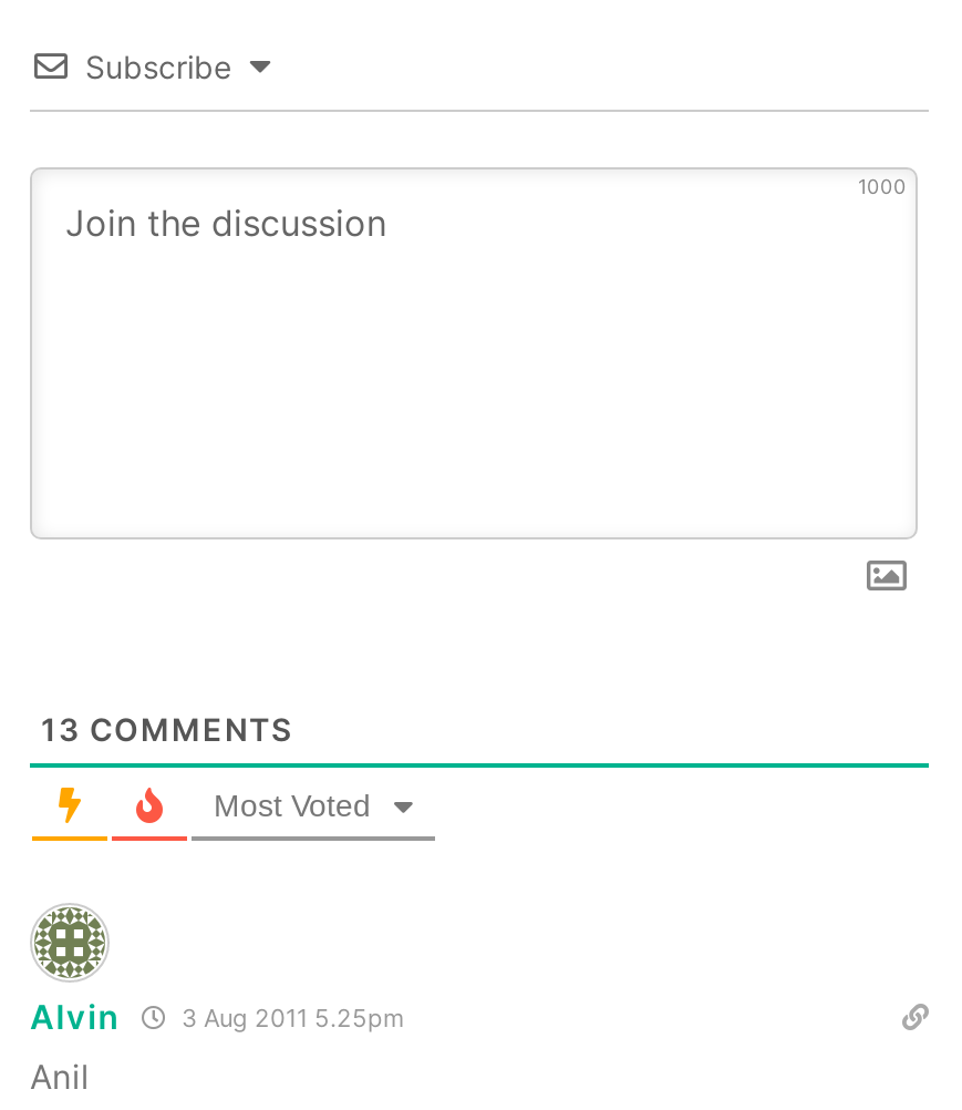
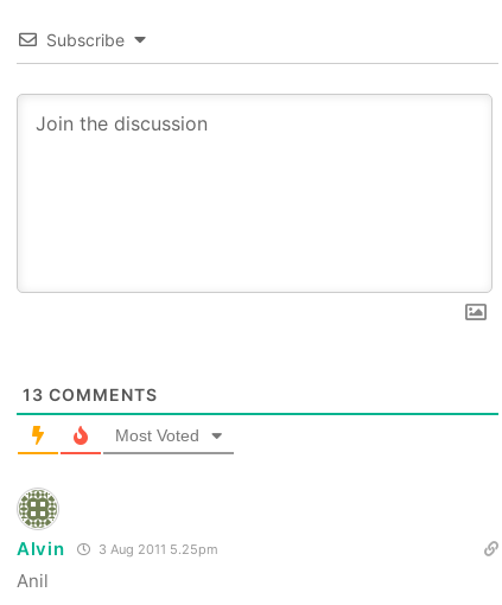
- 1000
